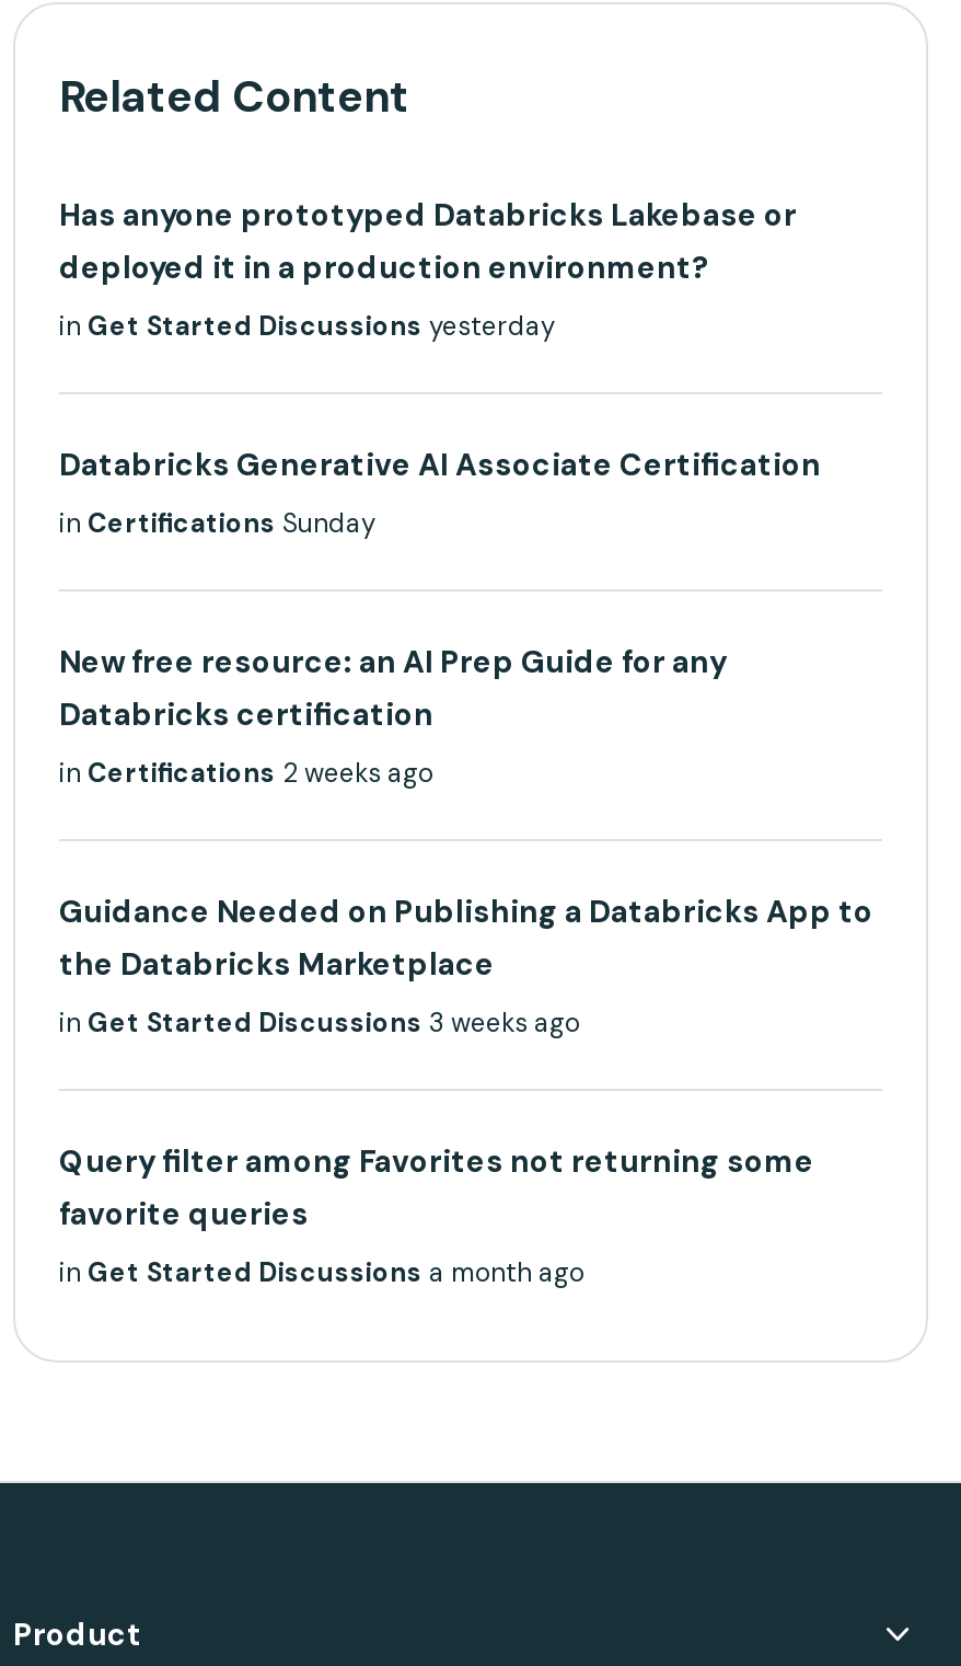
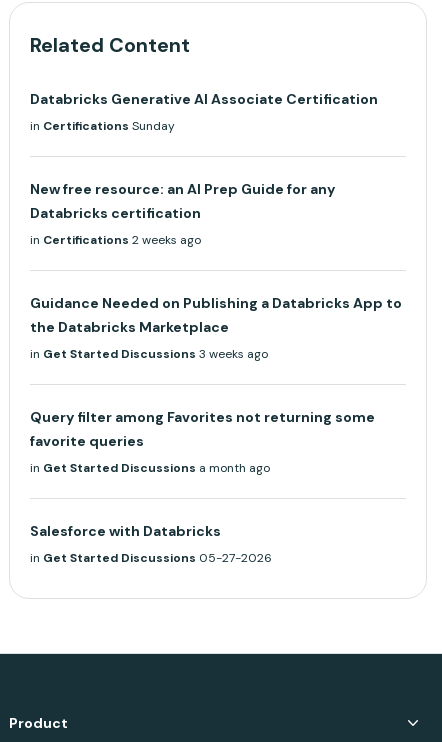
- Has anyone prototyped Databricks Lakebase or
- deployed it in a production environment?
- in Get Started Discussions yesterday

moved up: Databricks Generative AI Associate Certification | in Certifications Sunday | New free resource: an AI Prep Guide for any | ... | favorite queries | in Get Started Discussions a month ago

+ Salesforce with Databricks
+ in Get Started Discussions 05-27-2026
